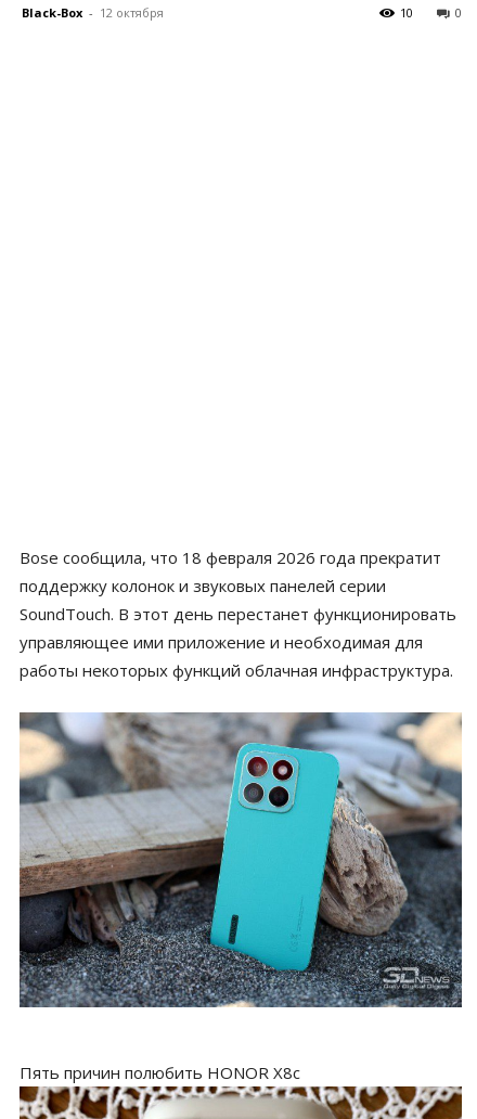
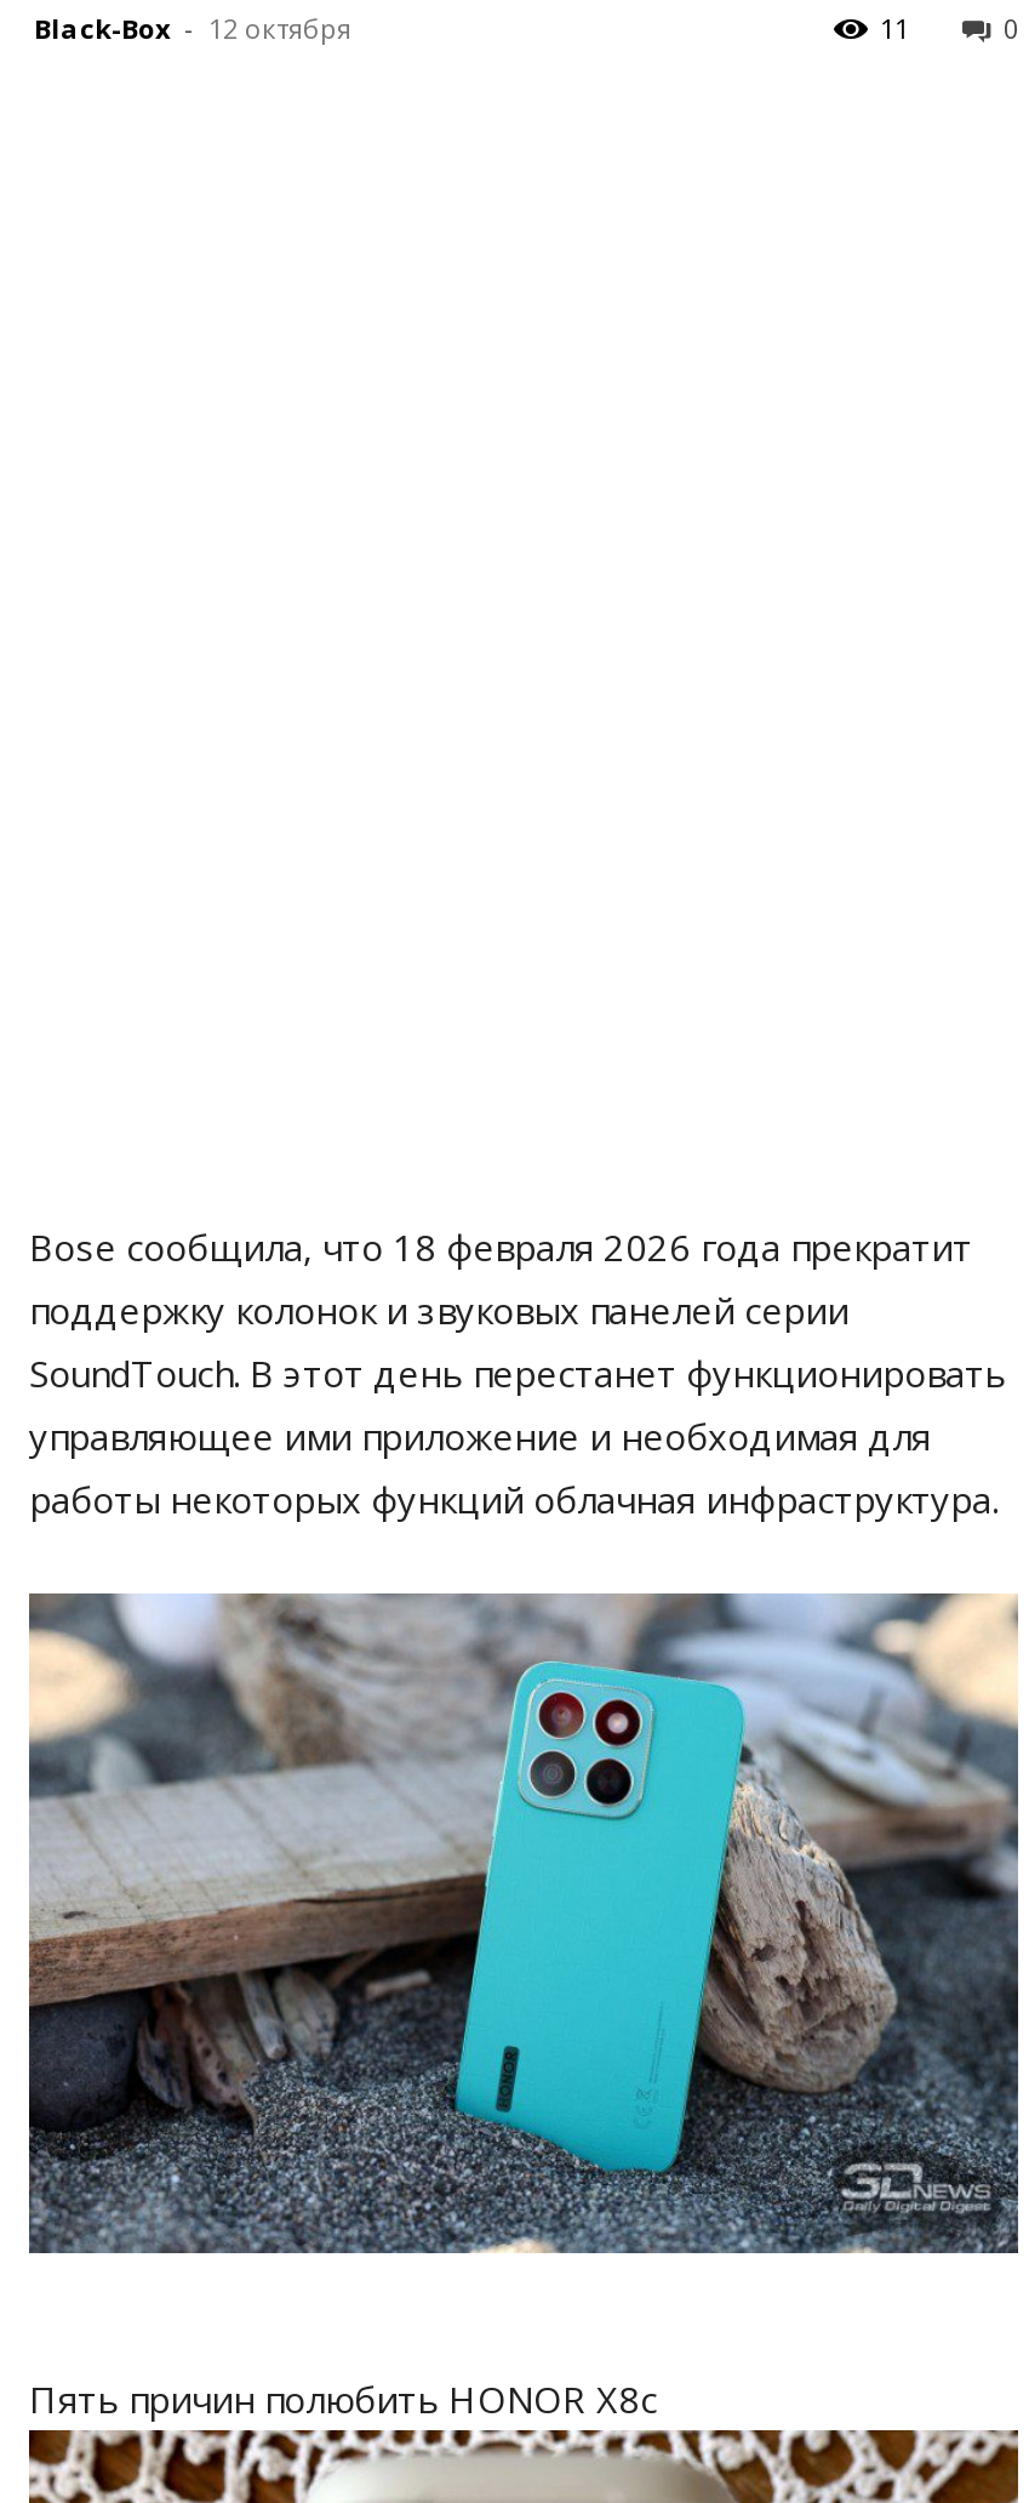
- 10
+ 11
